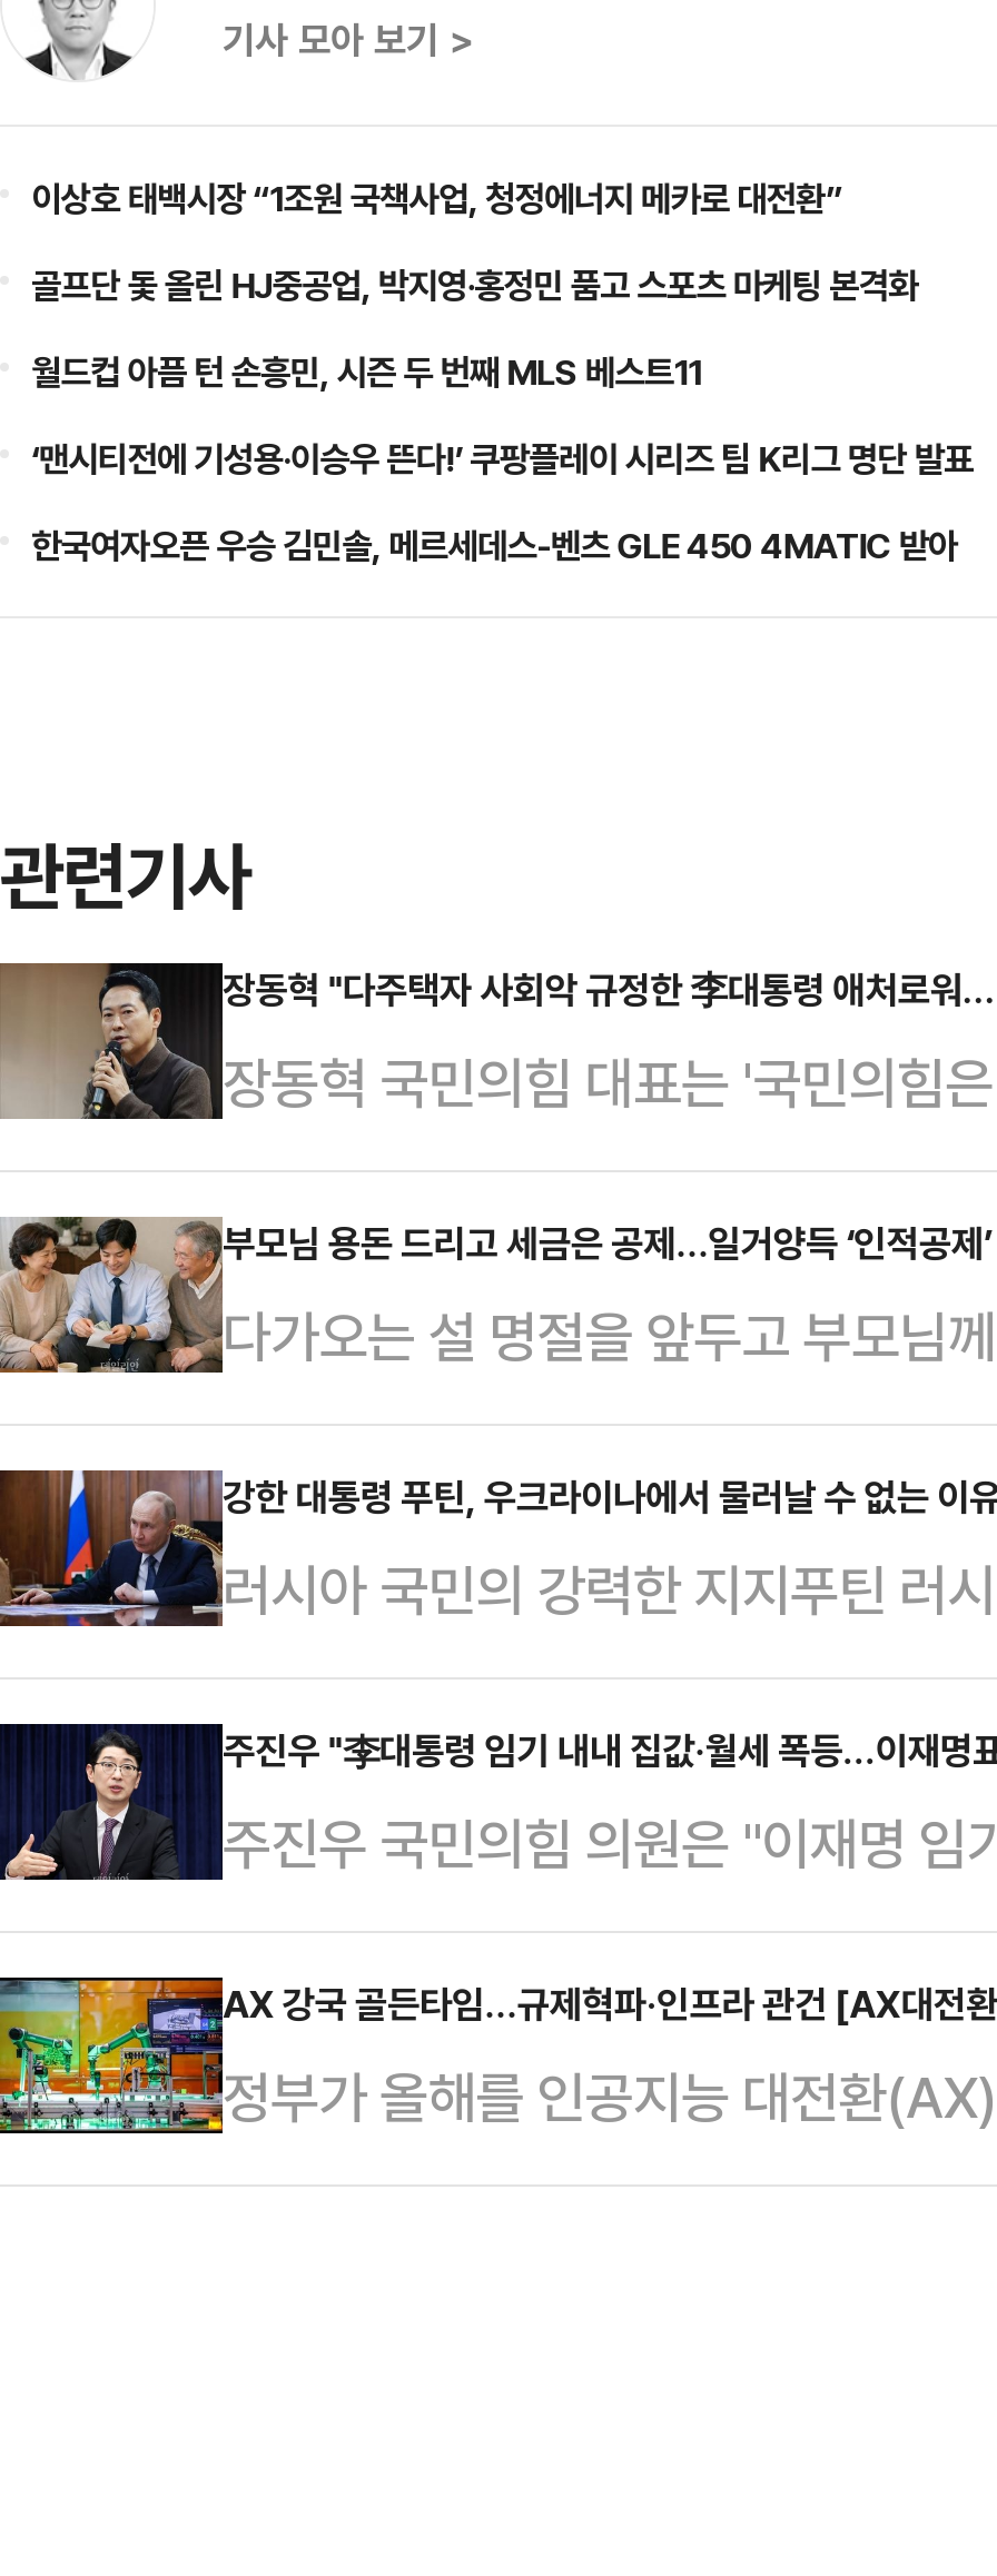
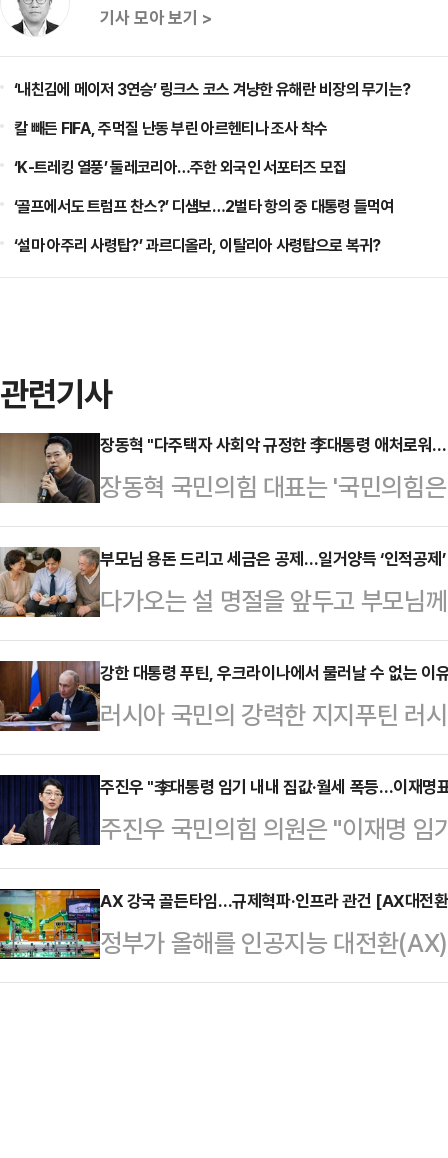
- 이상호 태백시장 “1조원 국책사업, 청정에너지 메카로 대전환”
+ ‘내친김에 메이저 3연승’ 링크스 코스 겨냥한 유해란 비장의 무기는?

- 골프단 돛 올린 HJ중공업, 박지영·홍정민 품고 스포츠 마케팅 본격화
+ 칼 빼든 FIFA, 주먹질 난동 부린 아르헨티나 조사 착수

- 월드컵 아픔 턴 손흥민, 시즌 두 번째 MLS 베스트11
+ ‘K-트레킹 열풍’ 둘레코리아…주한 외국인 서포터즈 모집

- ‘맨시티전에 기성용·이승우 뜬다!’ 쿠팡플레이 시리즈 팀 K리그 명단 발표
+ ‘골프에서도 트럼프 찬스?’ 디섐보…2벌타 항의 중 대통령 들먹여

- 한국여자오픈 우승 김민솔, 메르세데스-벤츠 GLE 450 4MATIC 받아
+ ‘설마 아주리 사령탑?’ 과르디올라, 이탈리아 사령탑으로 복귀?
